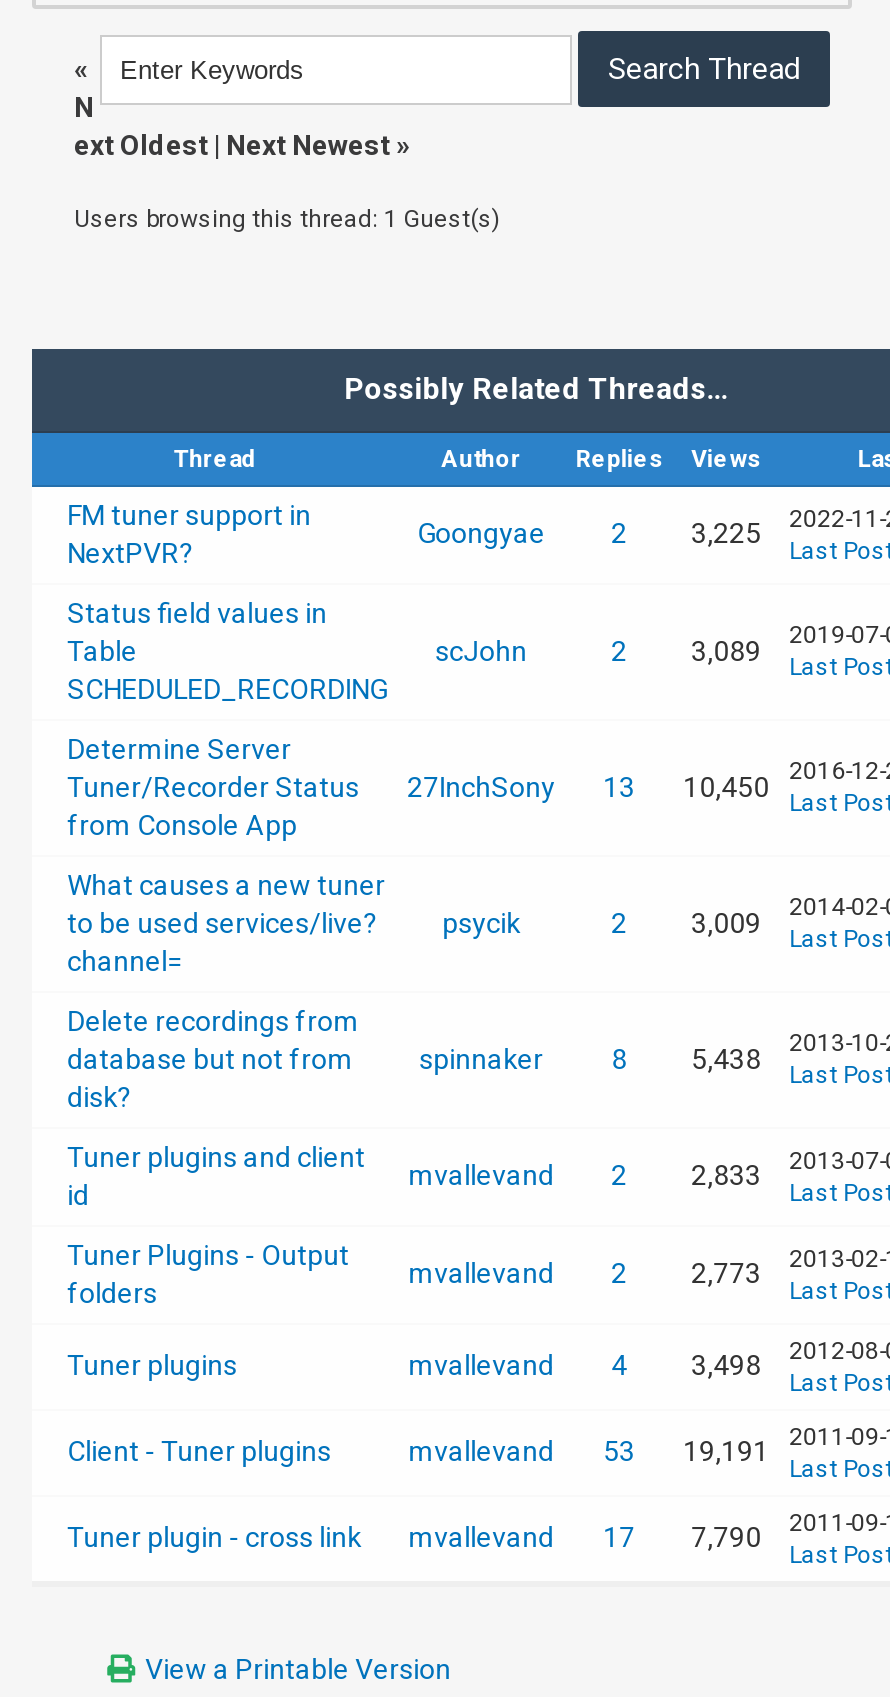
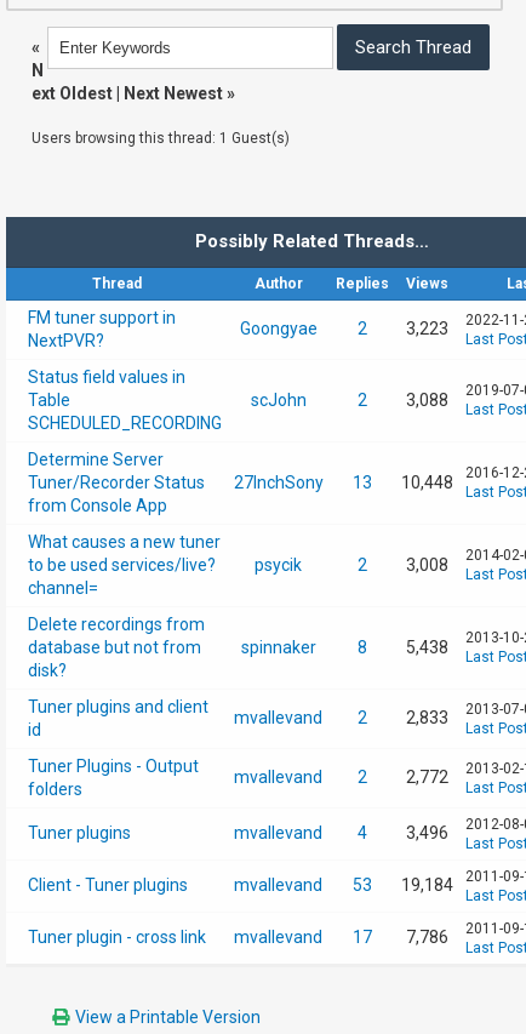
- 3,225
+ 3,223

- 3,089
+ 3,088

- 10,450
+ 10,448

- 3,009
+ 3,008

- 2,773
+ 2,772

- 3,498
+ 3,496

- 19,191
+ 19,184

- 7,790
+ 7,786
